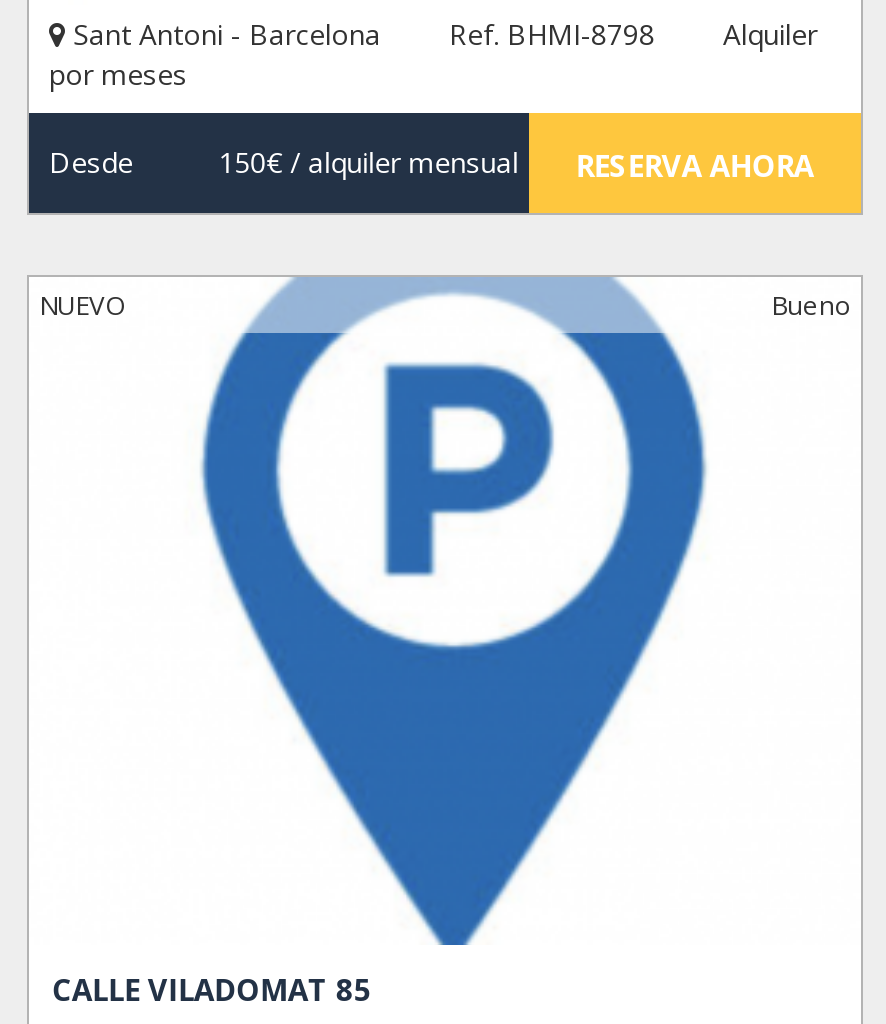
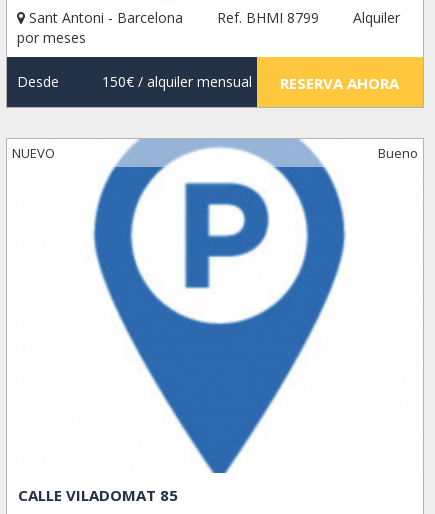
- Sant Antoni - Barcelona Ref. BHMI-8798 Alquiler
+ Sant Antoni - Barcelona Ref. BHMI 8799 Alquiler
